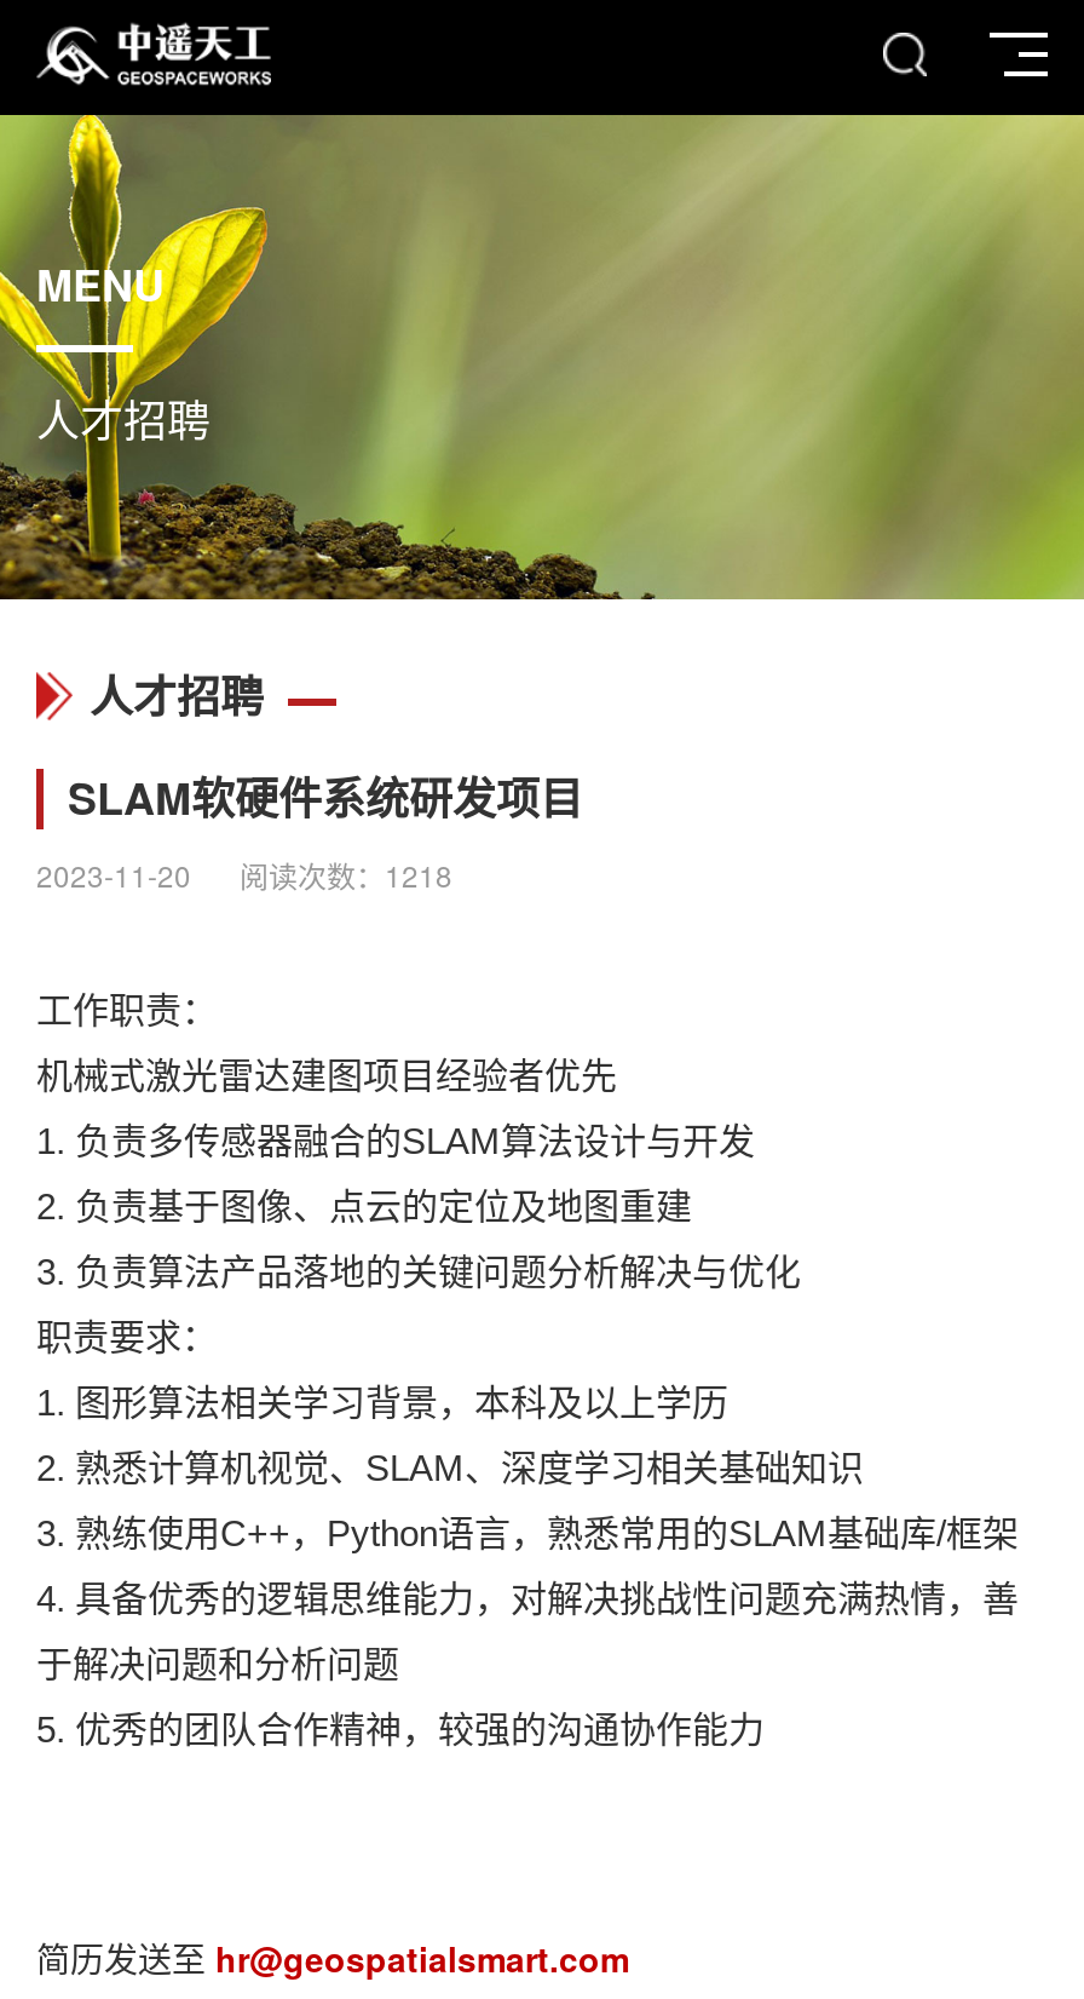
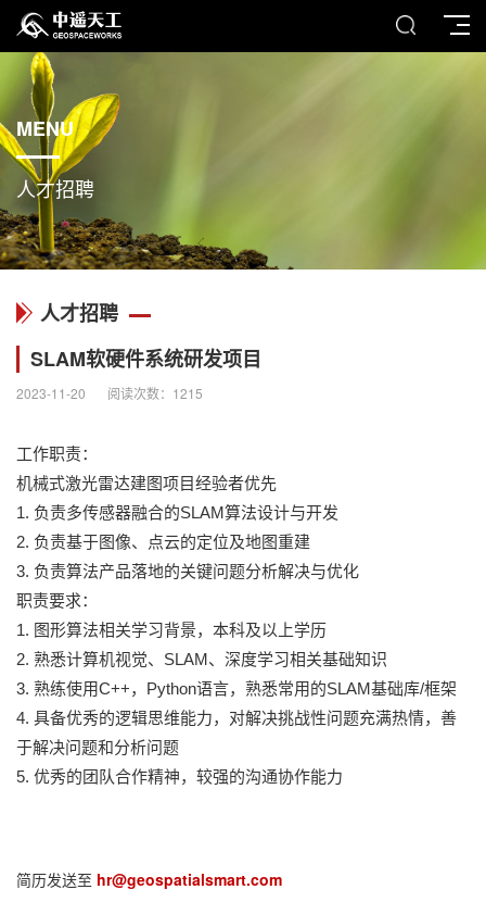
- 2023-11-20 阅读次数：1218
+ 2023-11-20 阅读次数：1215
